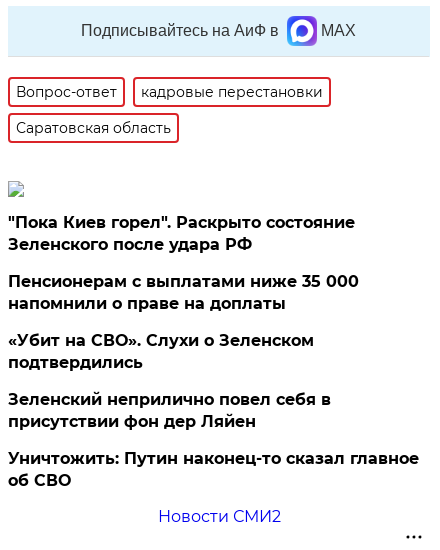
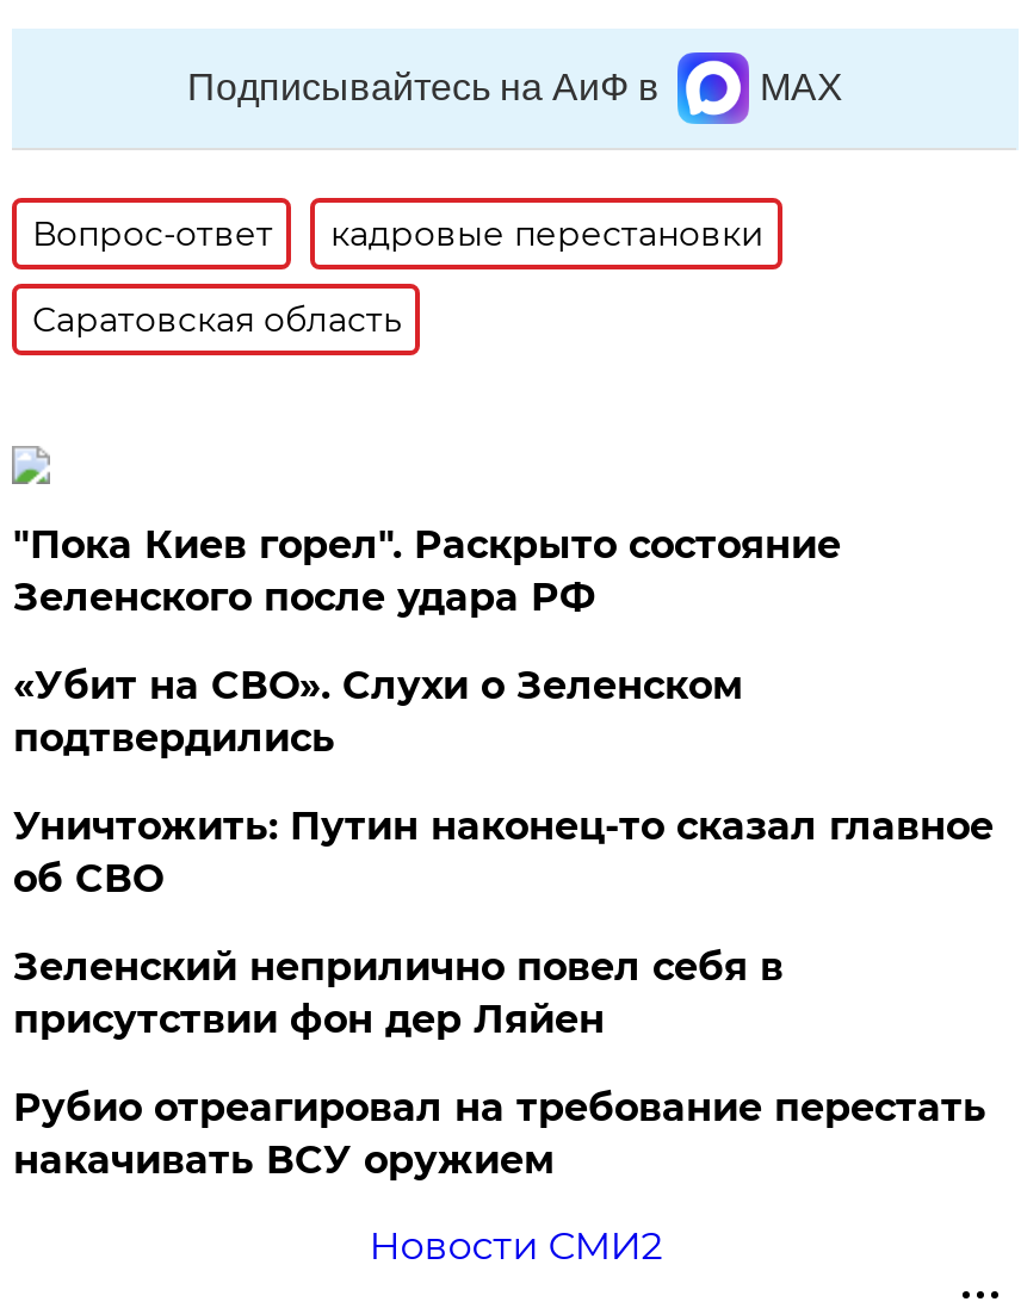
- Пенсионерам с выплатами ниже 35 000
- напомнили о праве на доплаты

moved up: «Убит на СВО». Слухи о Зеленском | подтвердились

+ Рубио отреагировал на требование перестать
+ накачивать ВСУ оружием

moved up: Уничтожить: Путин наконец-то сказал главное | об СВО
